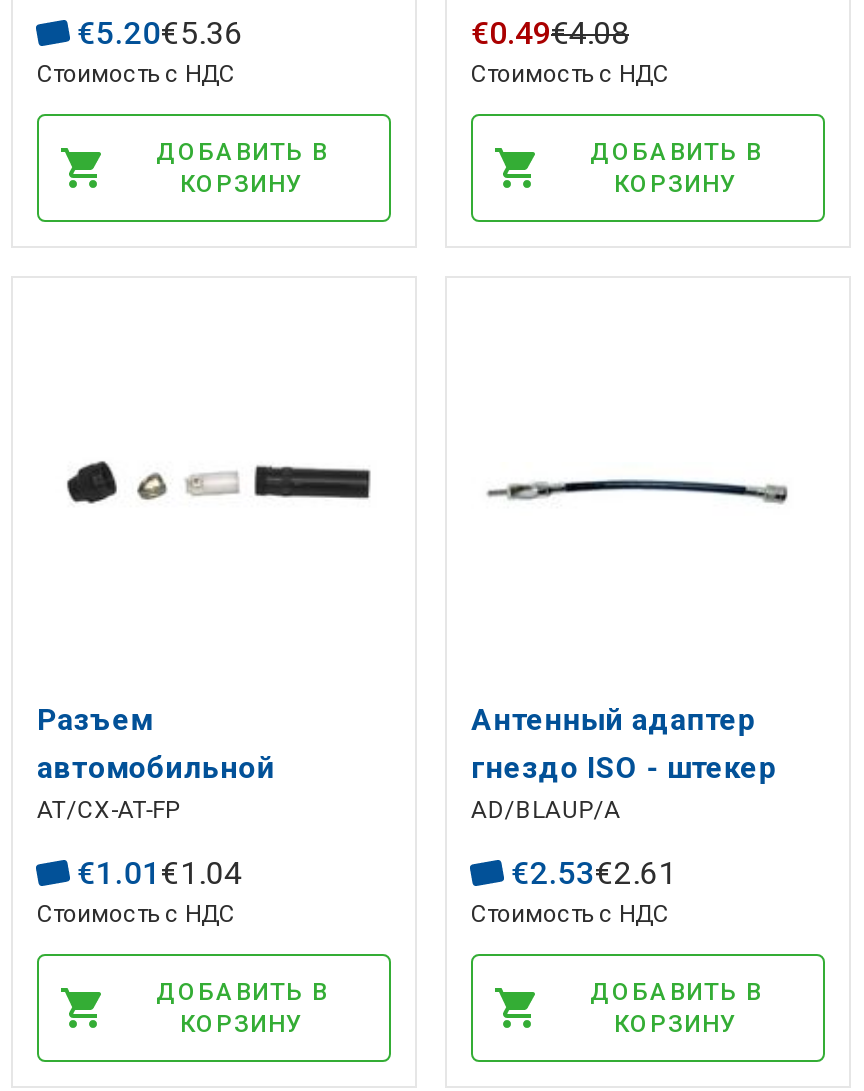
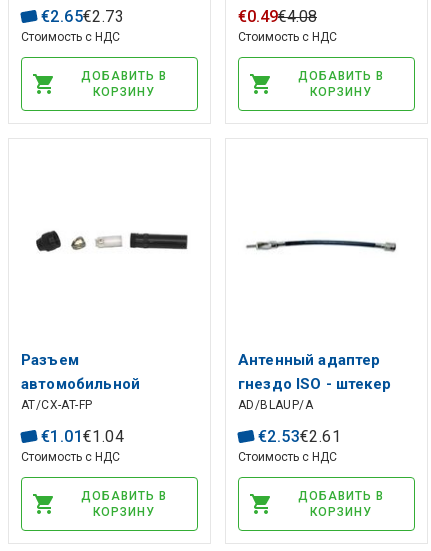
- €5.20€5.36
+ €2.65€2.73
